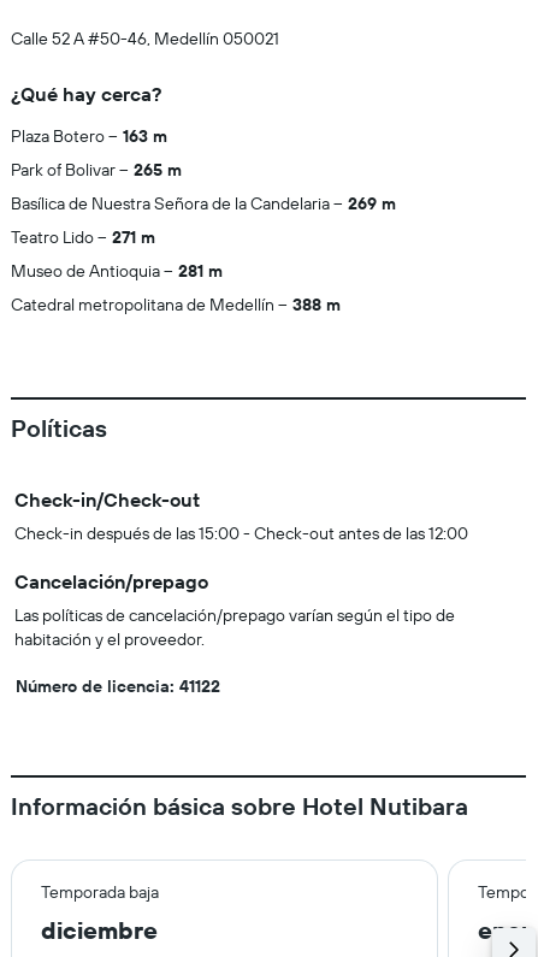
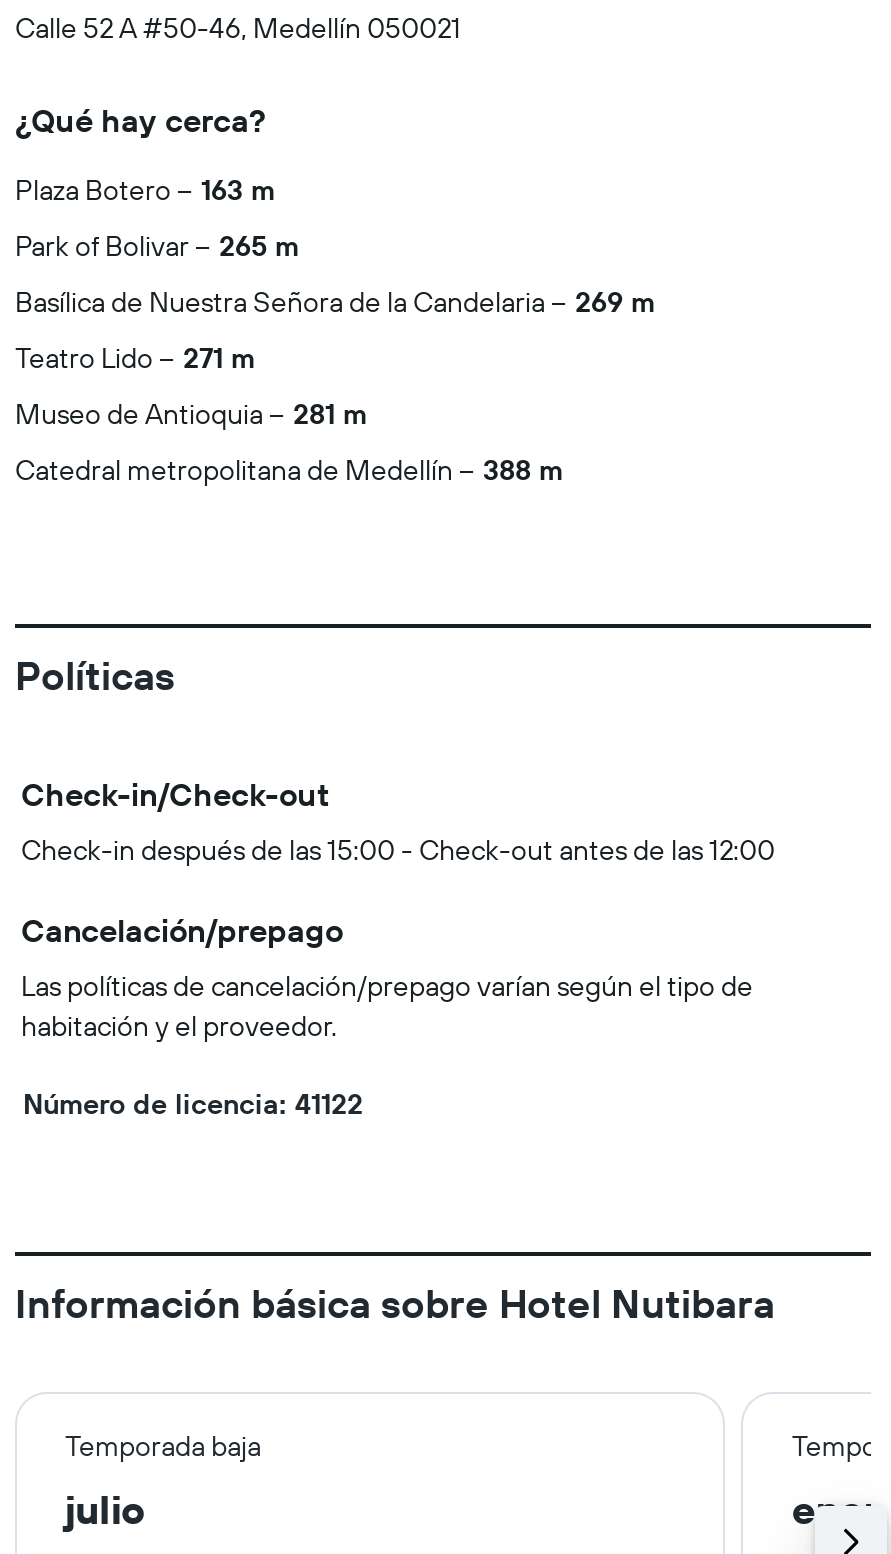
- diciembre
+ julio
